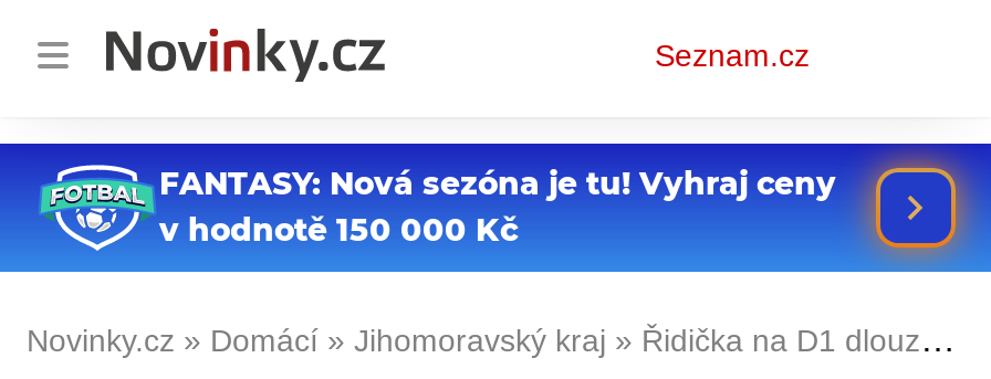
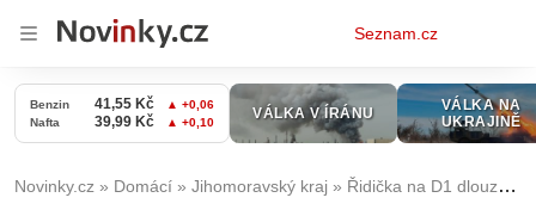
- [image]
+ [image]
